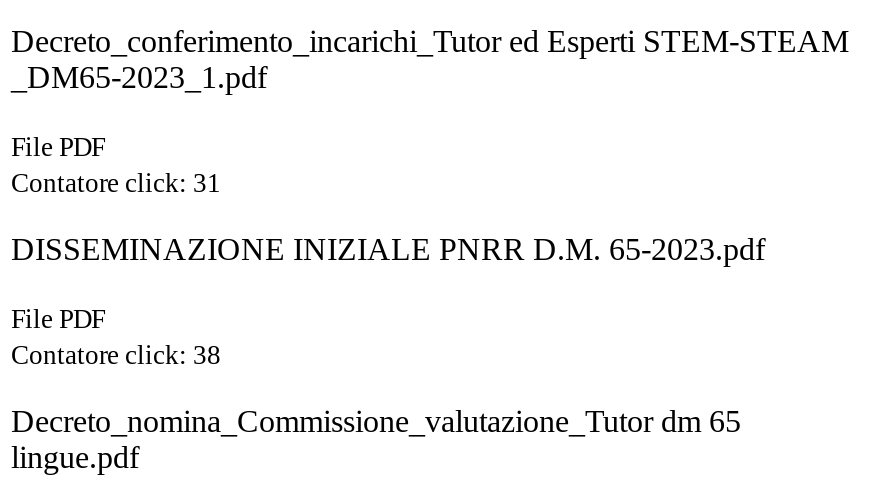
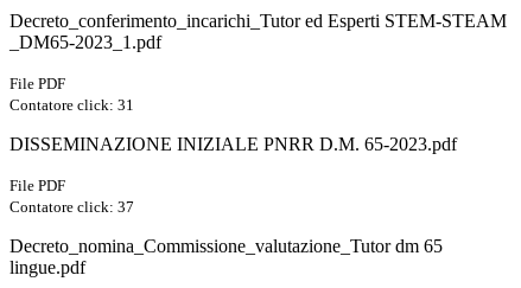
- Contatore click: 38
+ Contatore click: 37
